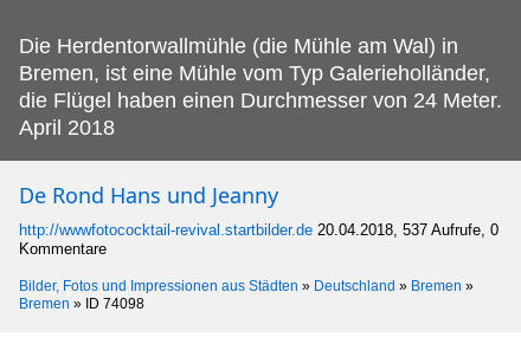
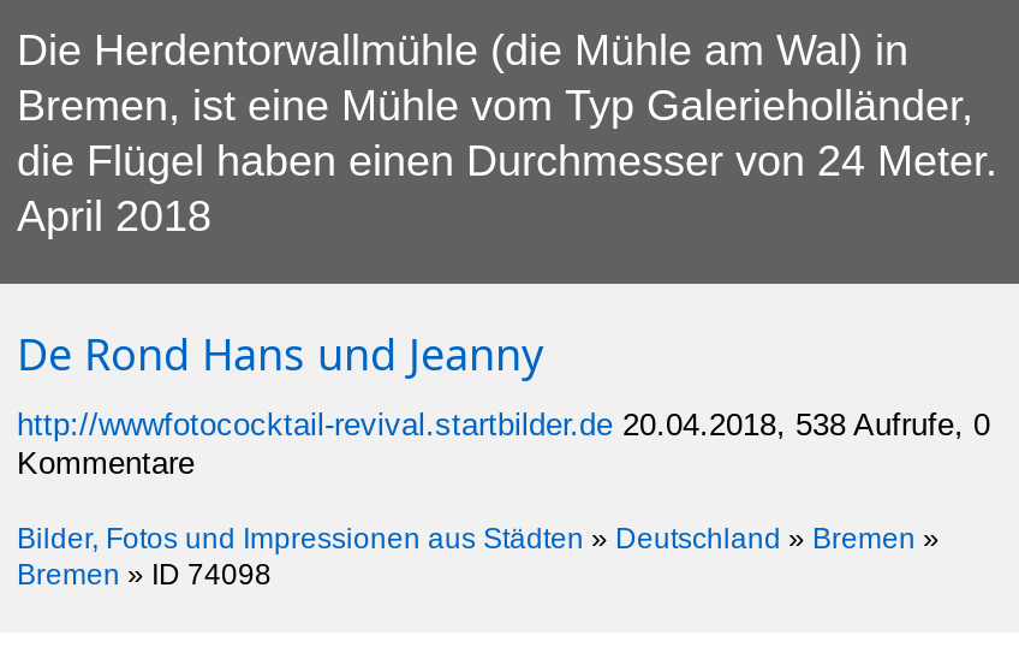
- http://wwwfotococktail-revival.startbilder.de 20.04.2018, 537 Aufrufe, 0
+ http://wwwfotococktail-revival.startbilder.de 20.04.2018, 538 Aufrufe, 0
